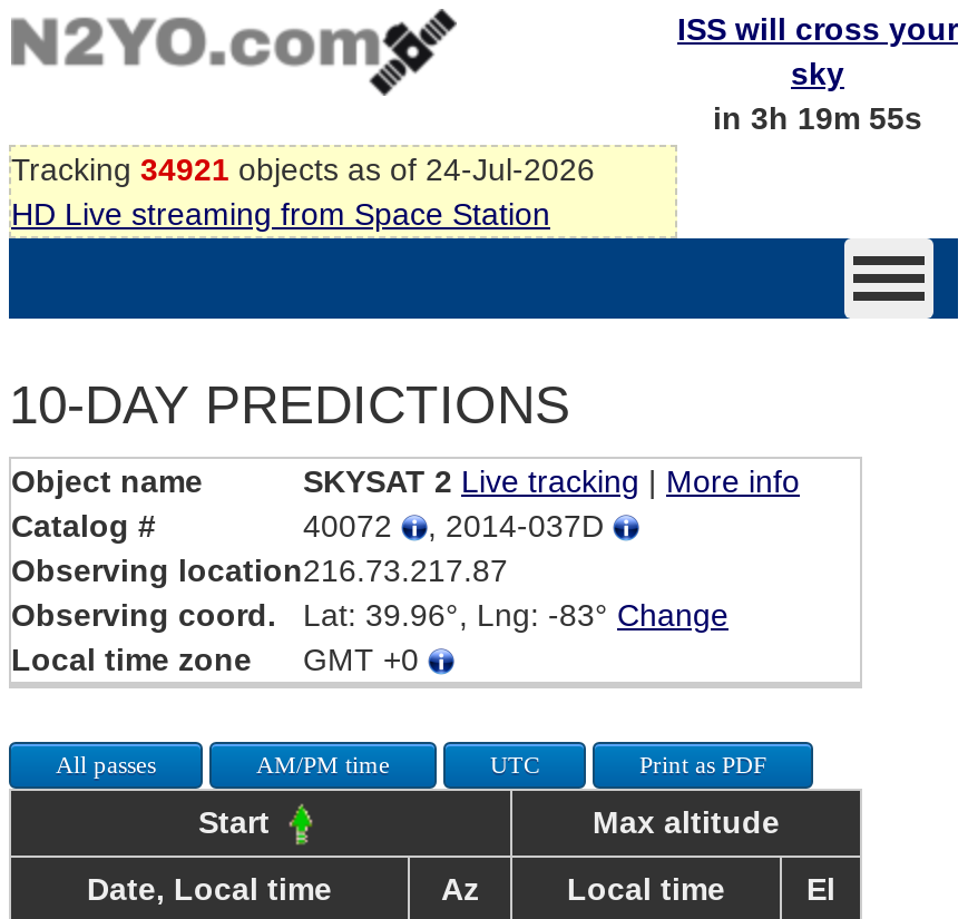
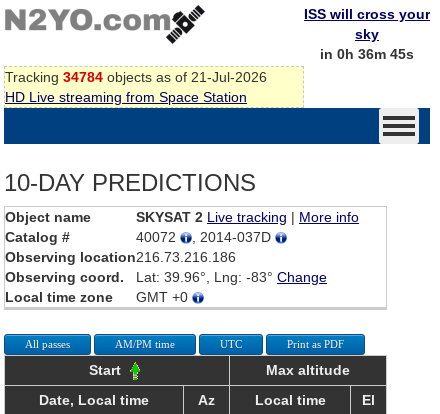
- in 3h 19m 55s
+ in 0h 36m 45s

- Tracking 34921 objects as of 24-Jul-2026
+ Tracking 34784 objects as of 21-Jul-2026

- Observing location216.73.217.87
+ Observing location216.73.216.186
